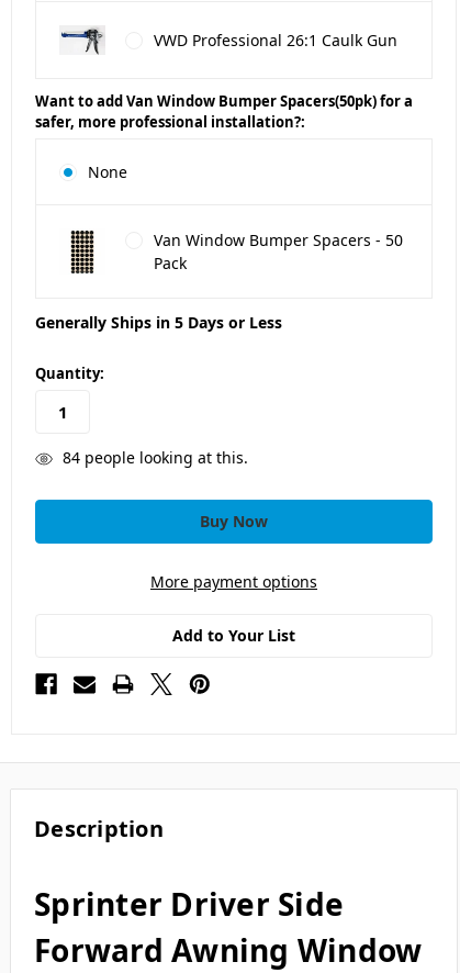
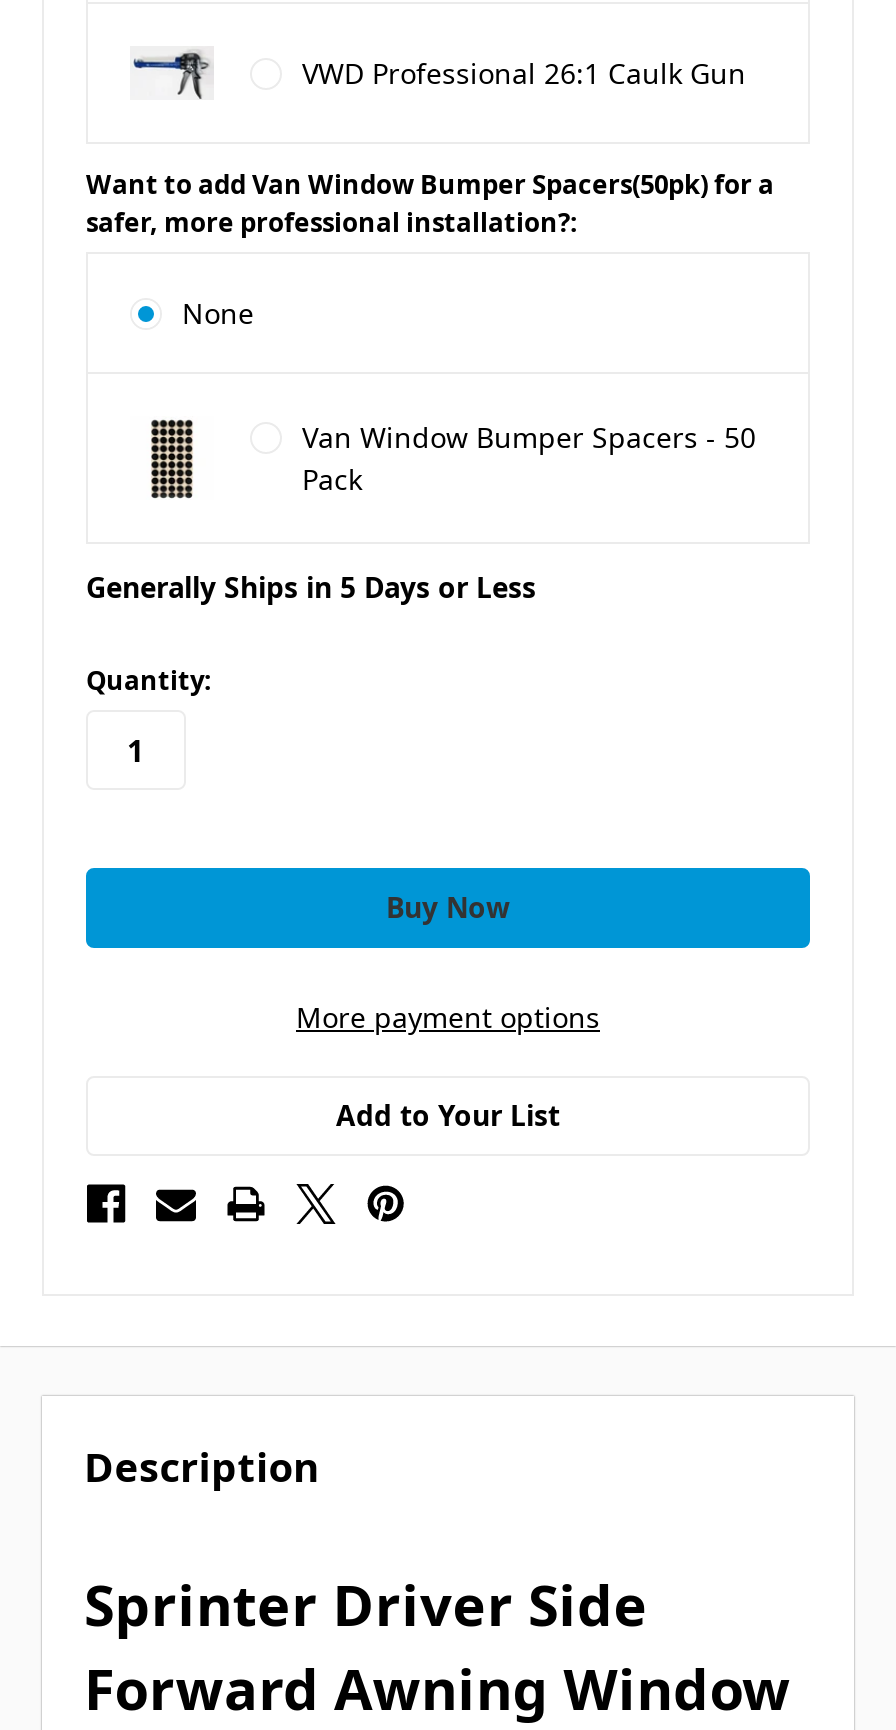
- 84 people looking at this.
